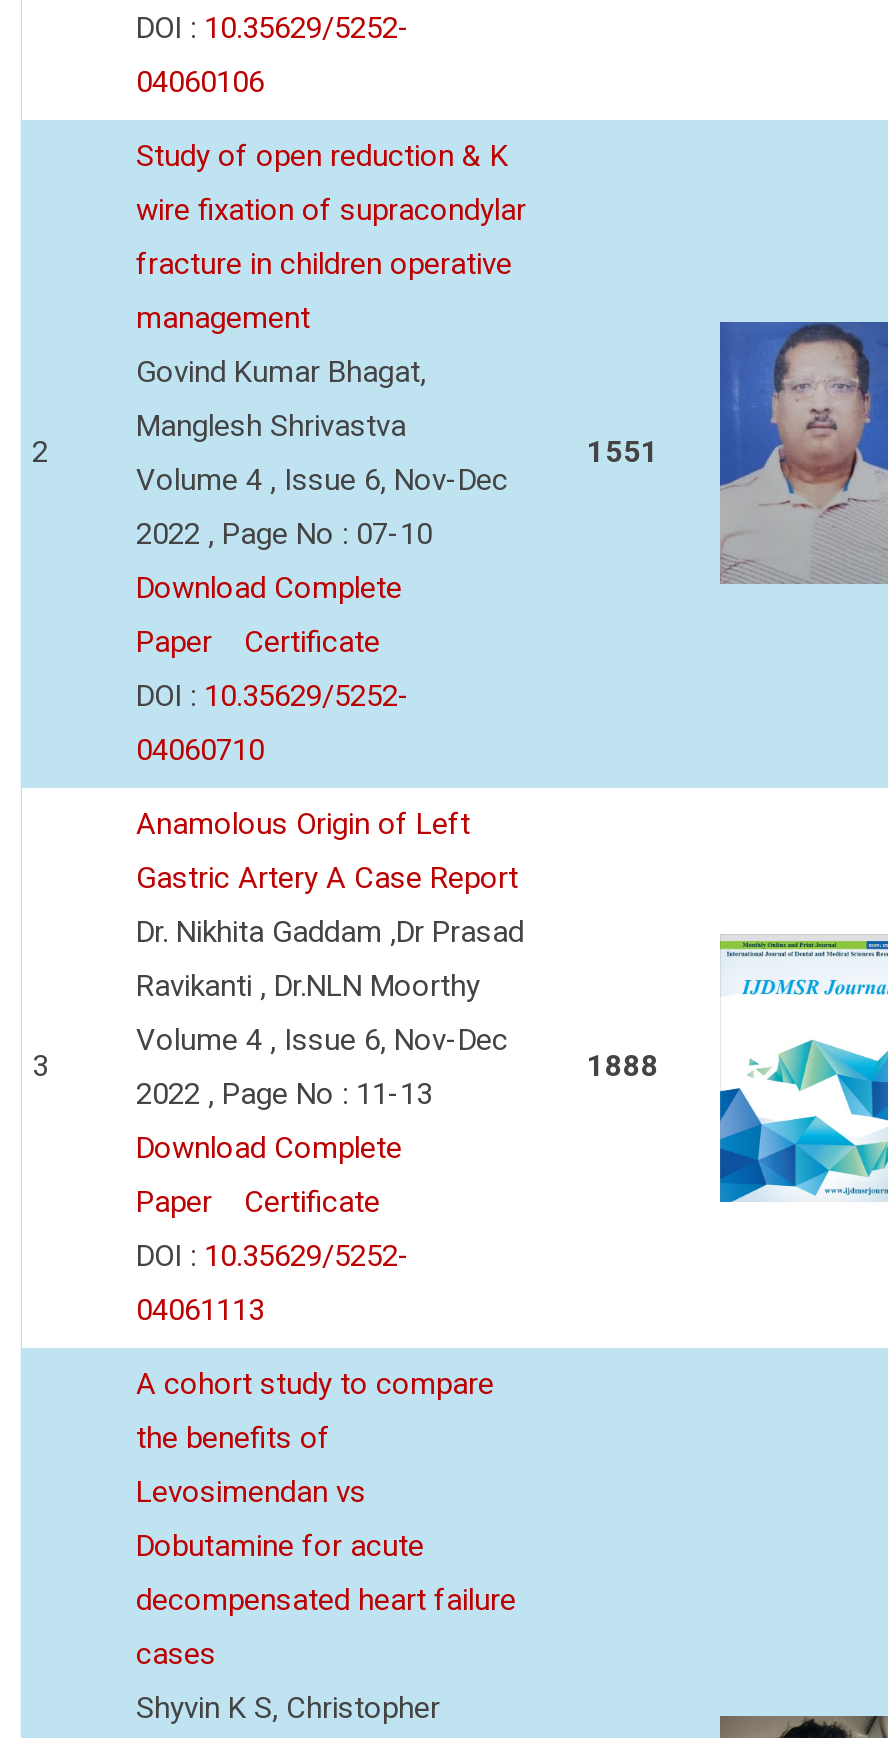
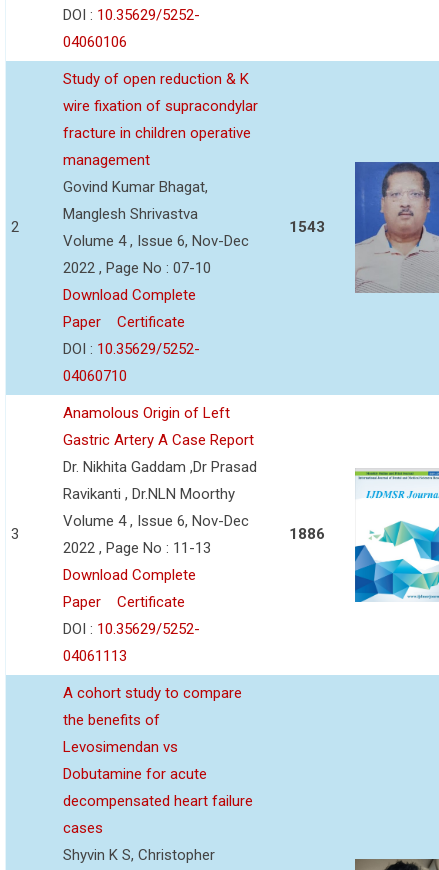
- 1551
+ 1543

- 1888
+ 1886
